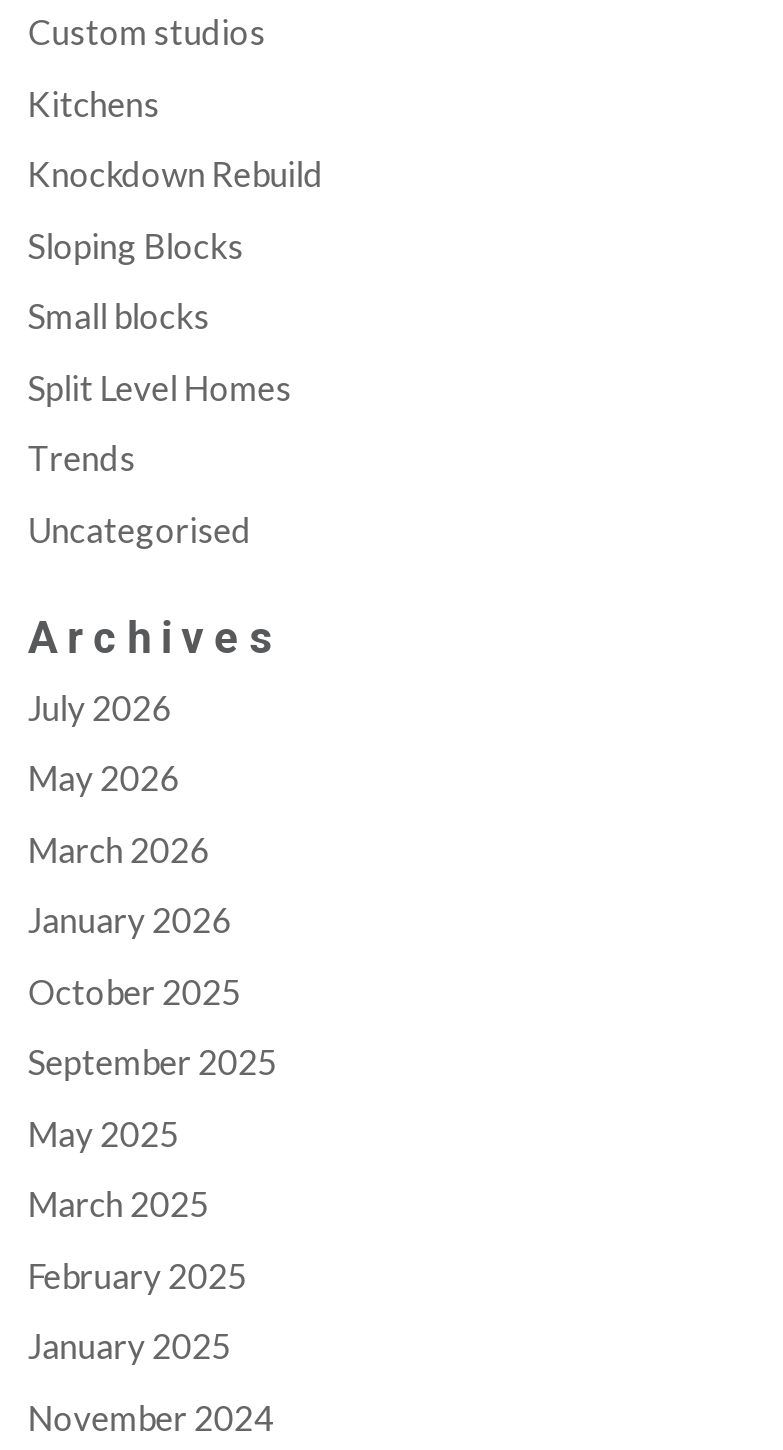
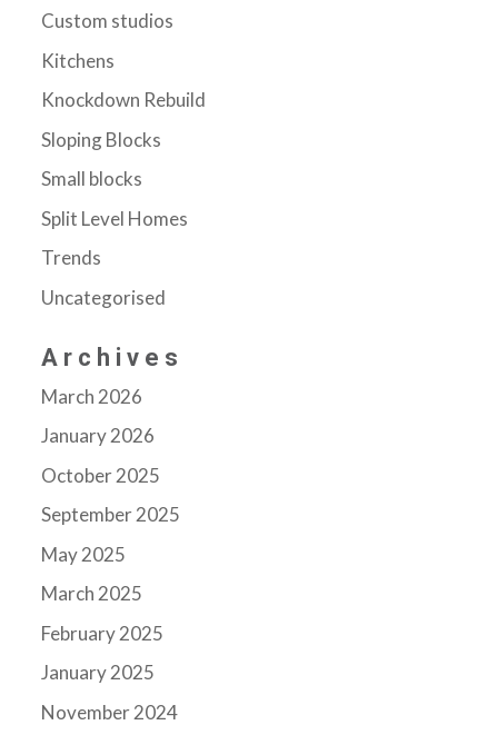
- July 2026
- May 2026
